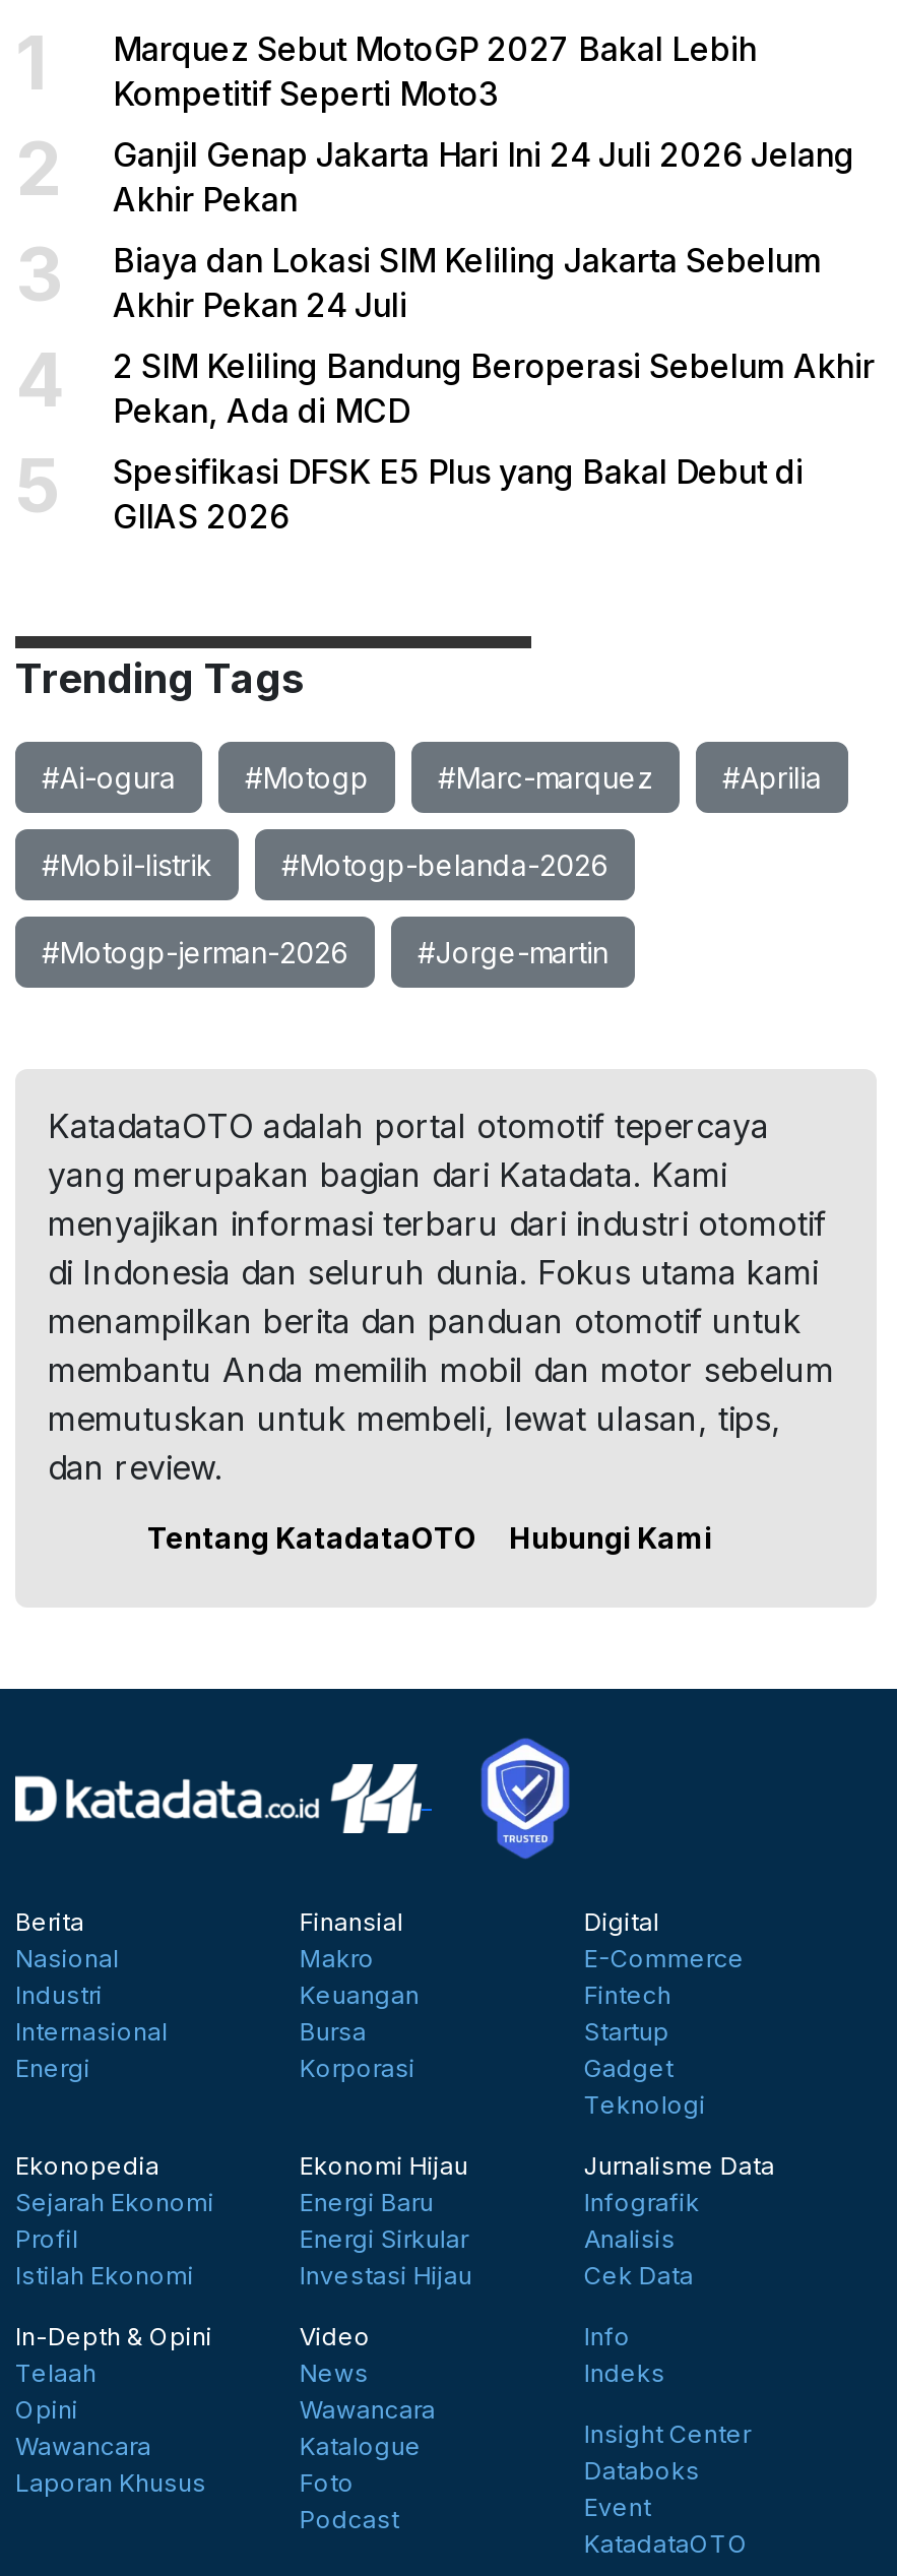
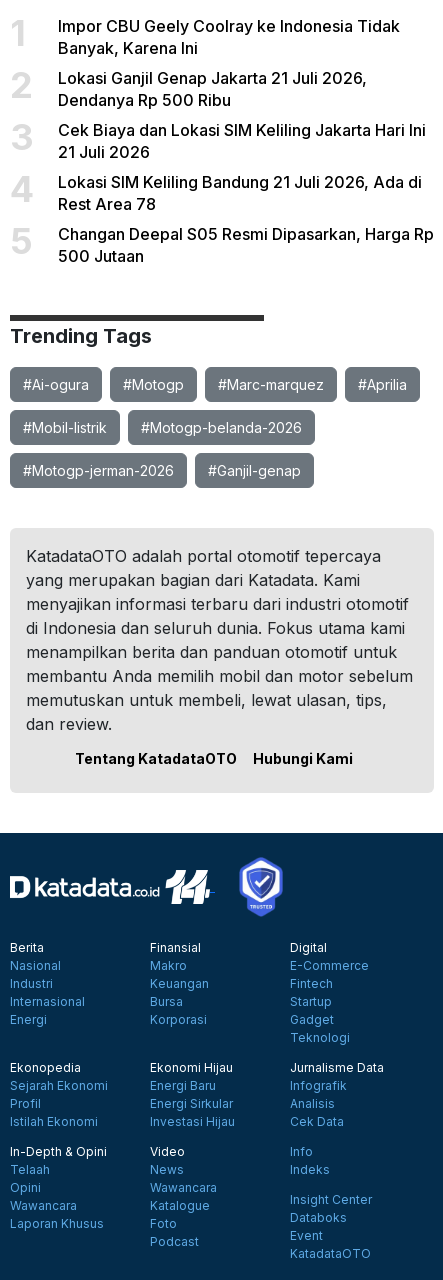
- Marquez Sebut MotoGP 2027 Bakal Lebih
- Kompetitif Seperti Moto3
+ Impor CBU Geely Coolray ke Indonesia Tidak
+ Banyak, Karena Ini

- Ganjil Genap Jakarta Hari Ini 24 Juli 2026 Jelang
- Akhir Pekan
+ Lokasi Ganjil Genap Jakarta 21 Juli 2026,
+ Dendanya Rp 500 Ribu

- Biaya dan Lokasi SIM Keliling Jakarta Sebelum
- Akhir Pekan 24 Juli
+ Cek Biaya dan Lokasi SIM Keliling Jakarta Hari Ini
+ 21 Juli 2026

- 2 SIM Keliling Bandung Beroperasi Sebelum Akhir
- Pekan, Ada di MCD
+ Lokasi SIM Keliling Bandung 21 Juli 2026, Ada di
+ Rest Area 78

- Spesifikasi DFSK E5 Plus yang Bakal Debut di
- GIIAS 2026
+ Changan Deepal S05 Resmi Dipasarkan, Harga Rp
+ 500 Jutaan

- #Jorge-martin
+ #Ganjil-genap
